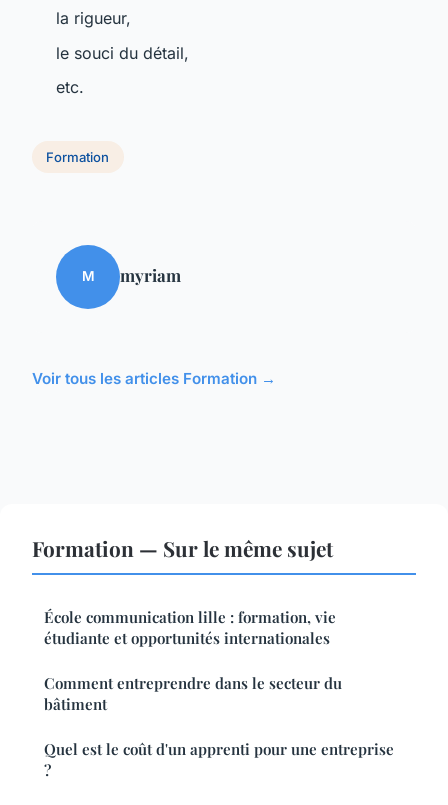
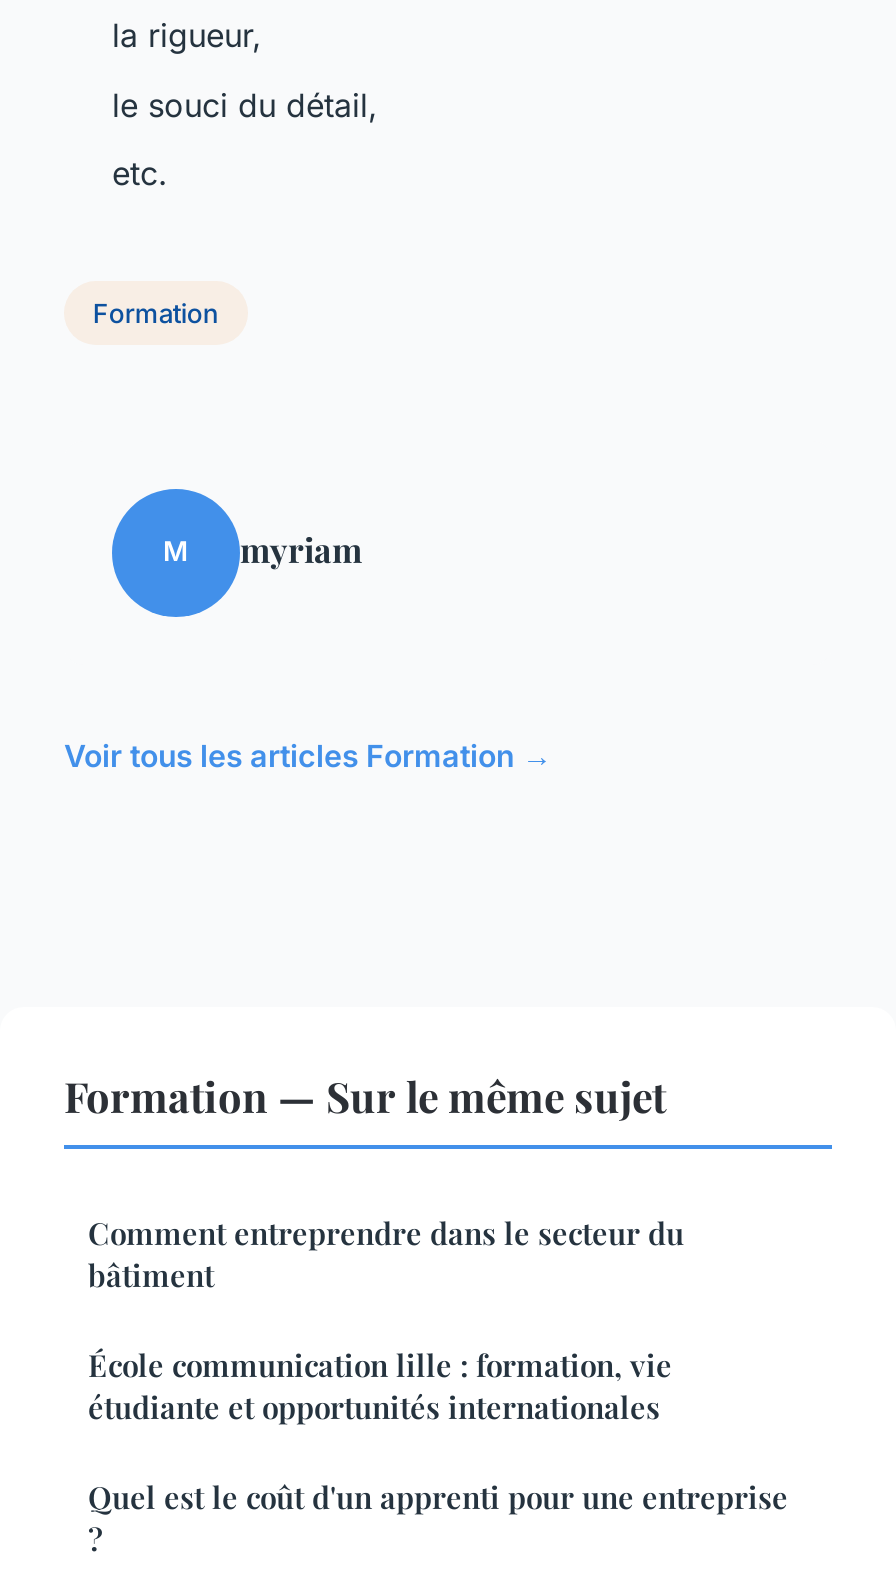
moved down: École communication lille : formation, vie | étudiante et opportunités internationales

moved up: Comment entreprendre dans le secteur du | bâtiment
